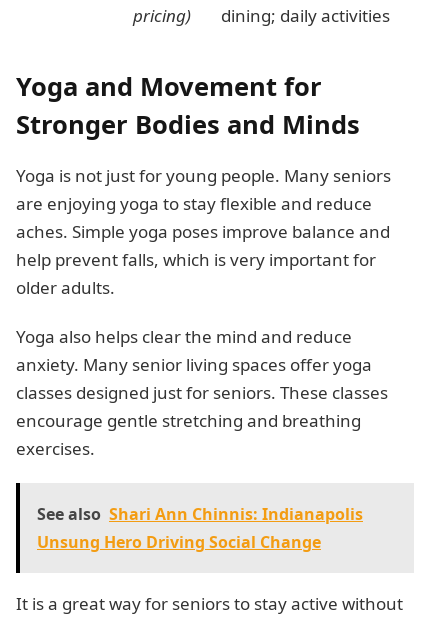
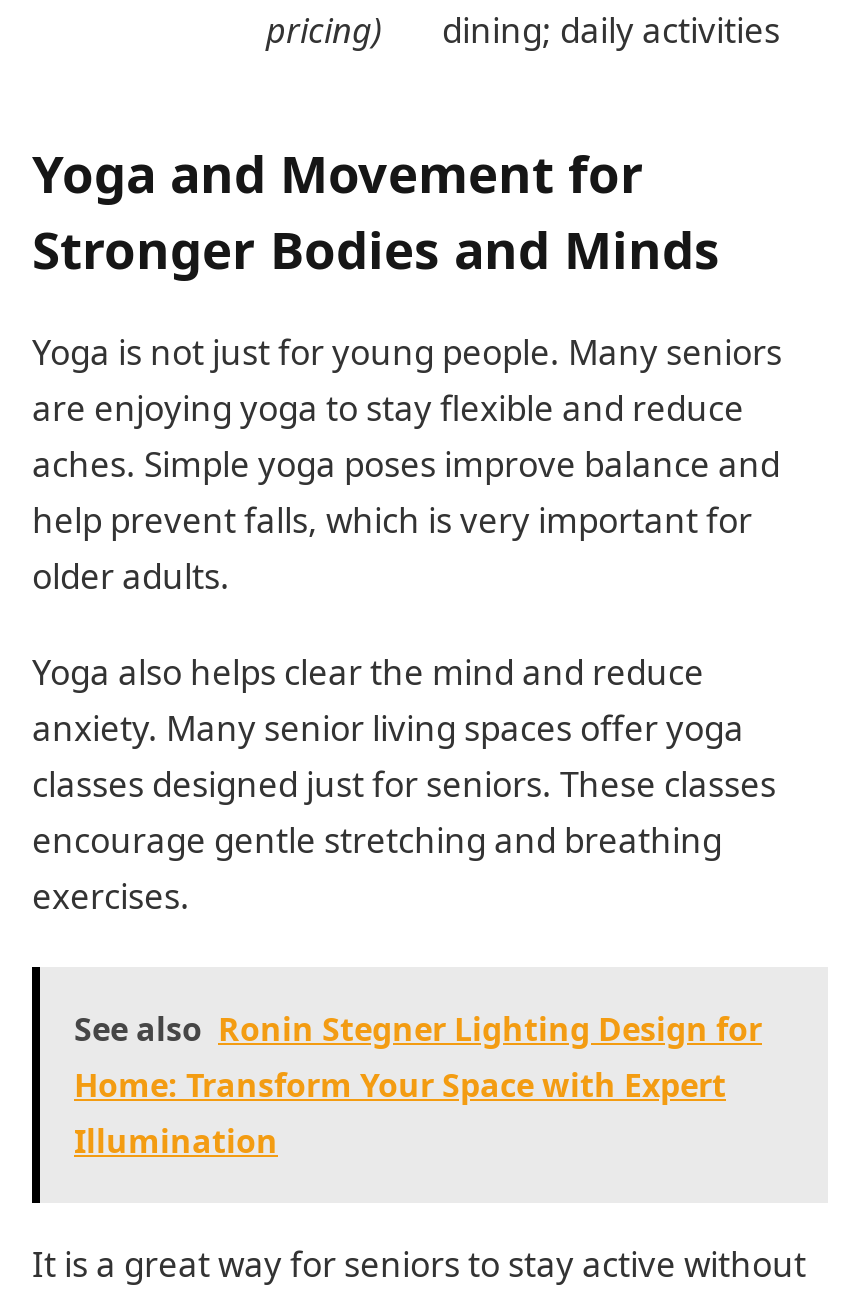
- See also Shari Ann Chinnis: Indianapolis
- Unsung Hero Driving Social Change
+ See also Ronin Stegner Lighting Design for
+ Home: Transform Your Space with Expert
+ Illumination
